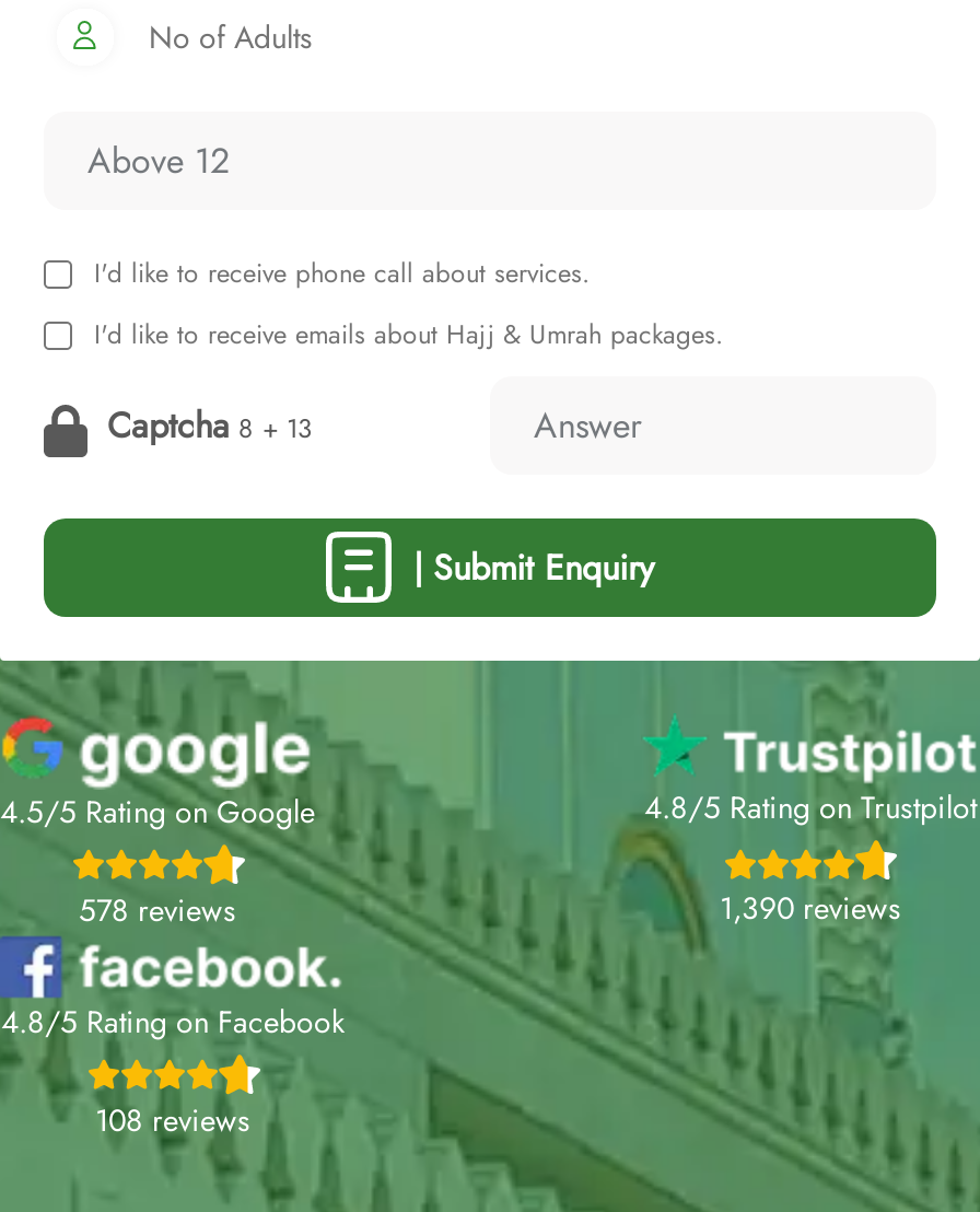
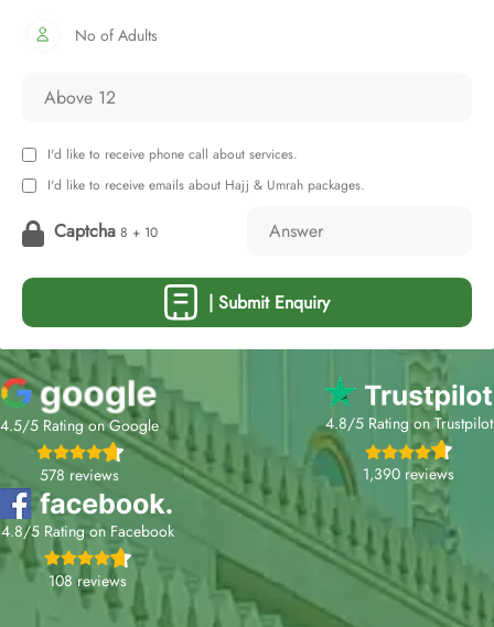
- Captcha 8 + 13
+ Captcha 8 + 10
